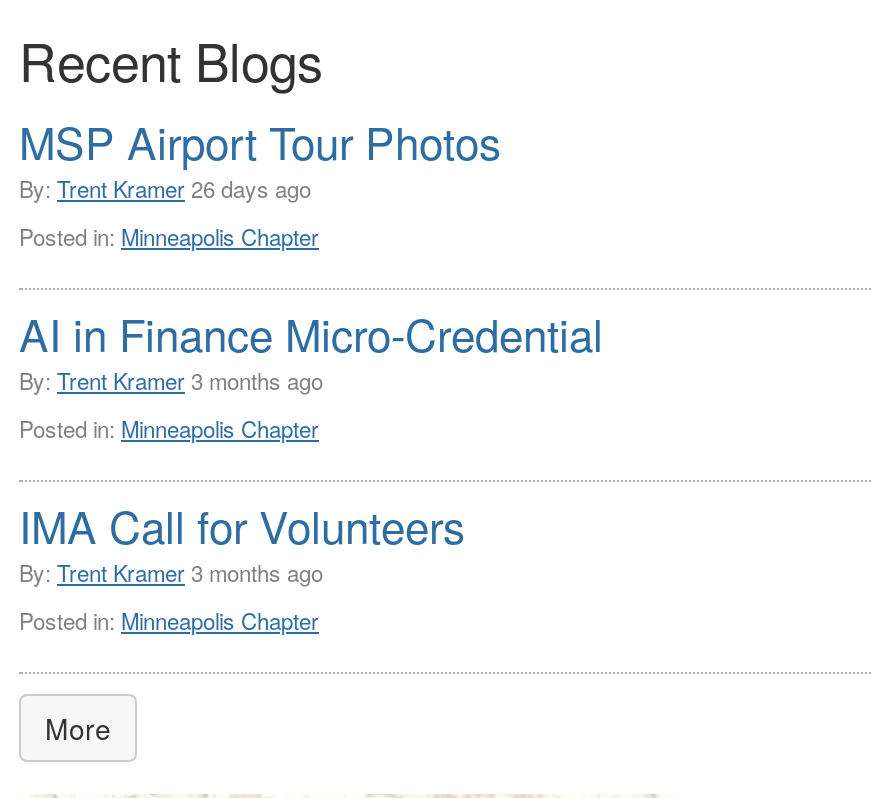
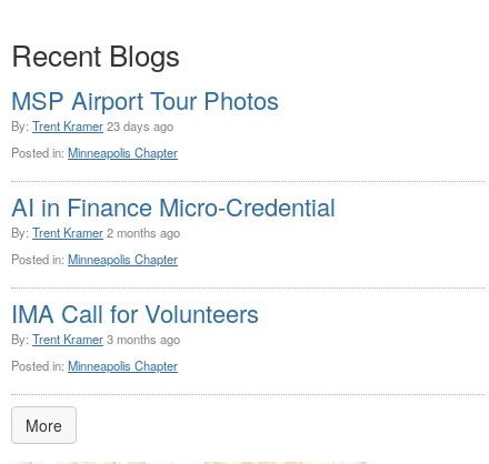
- By: Trent Kramer 26 days ago
+ By: Trent Kramer 23 days ago

- By: Trent Kramer 3 months ago
+ By: Trent Kramer 2 months ago
